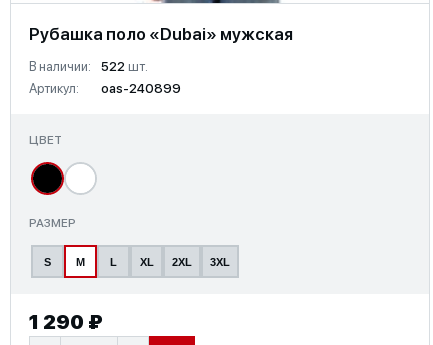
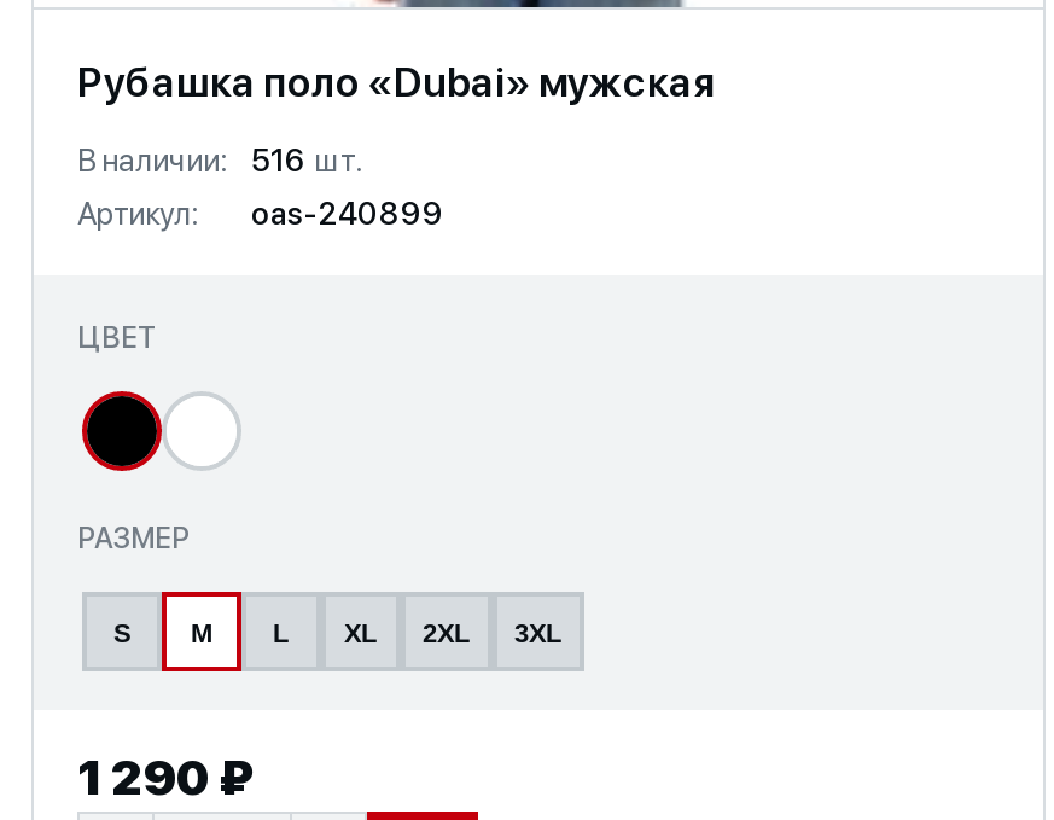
- В наличии: 522 шт.
+ В наличии: 516 шт.
